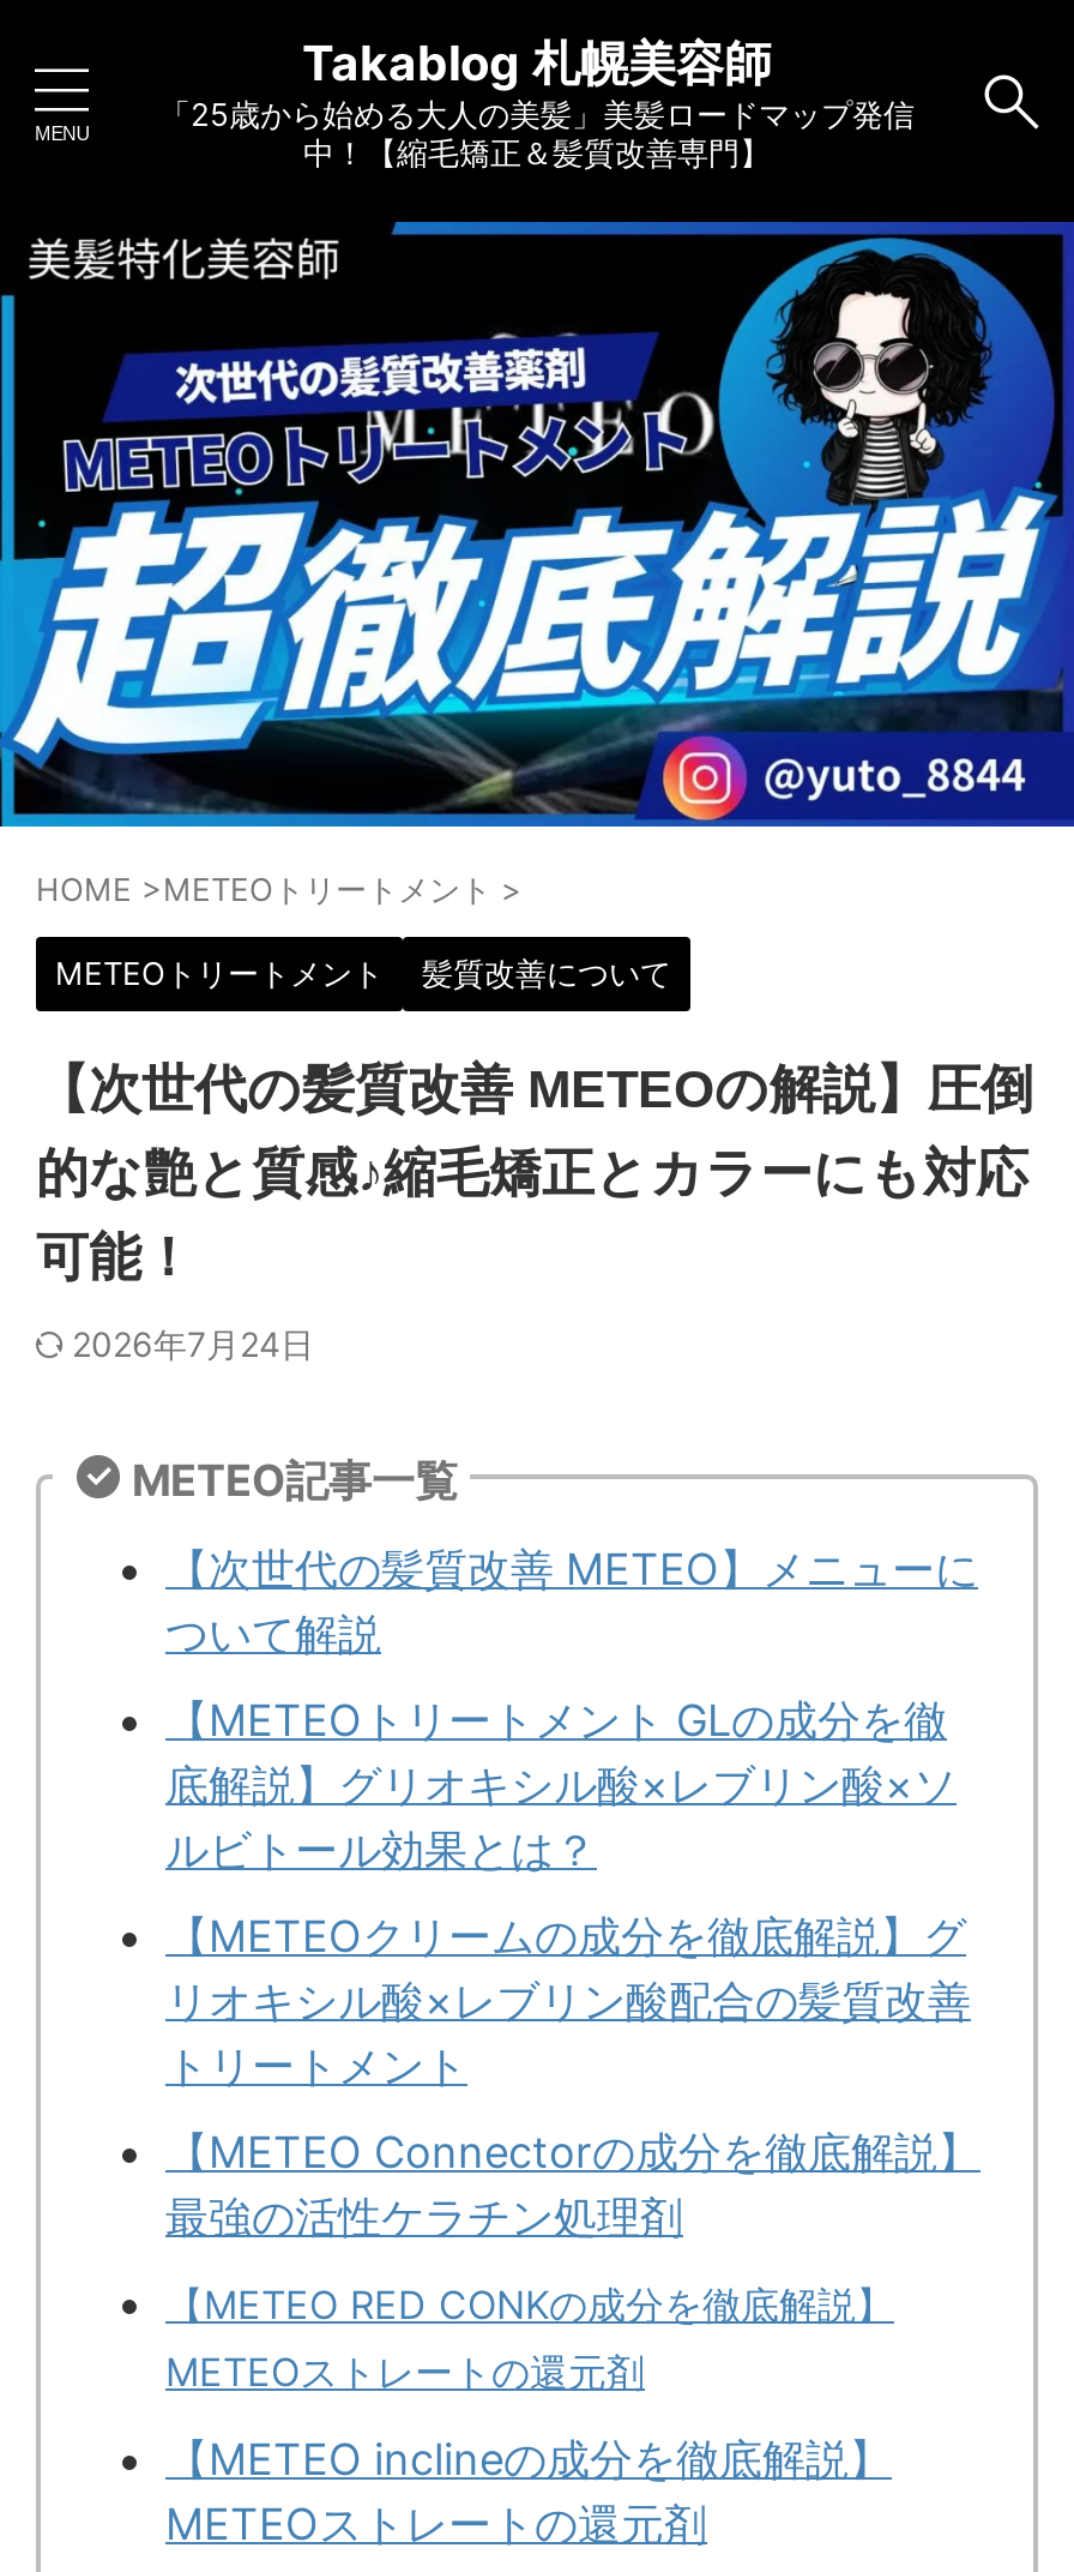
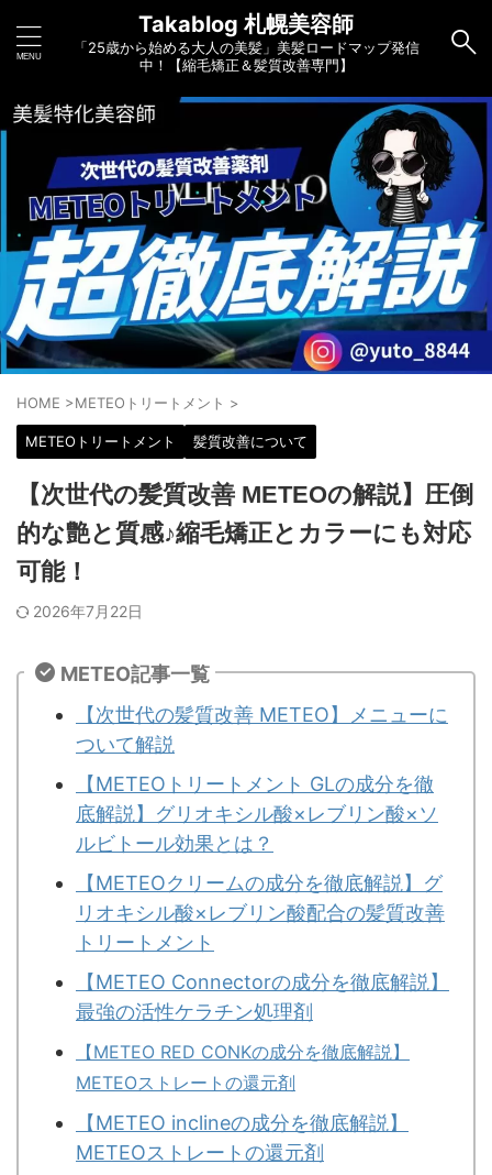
- 2026年7月24日
+ 2026年7月22日
